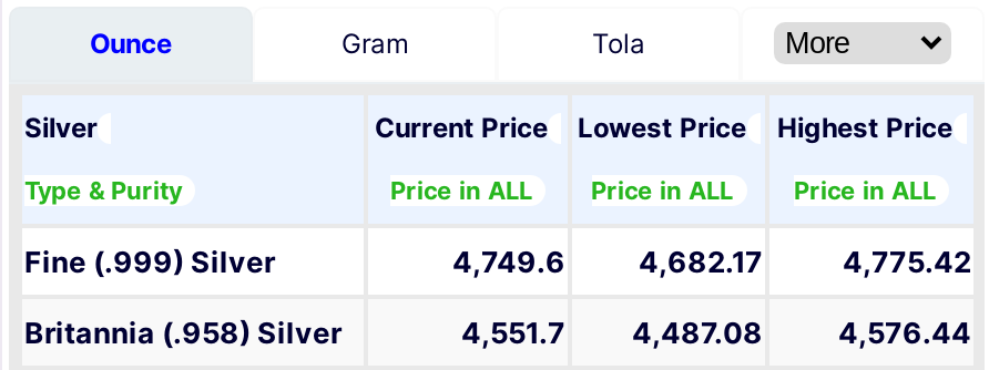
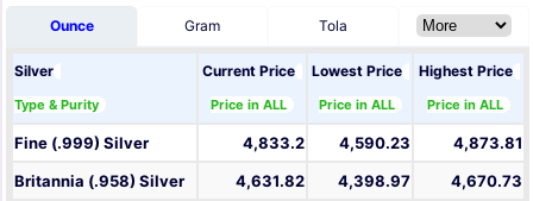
- 4,749.6
+ 4,833.2

- 4,682.17
+ 4,590.23

- 4,775.42
+ 4,873.81

- 4,551.7
+ 4,631.82

- 4,487.08
+ 4,398.97

- 4,576.44
+ 4,670.73
